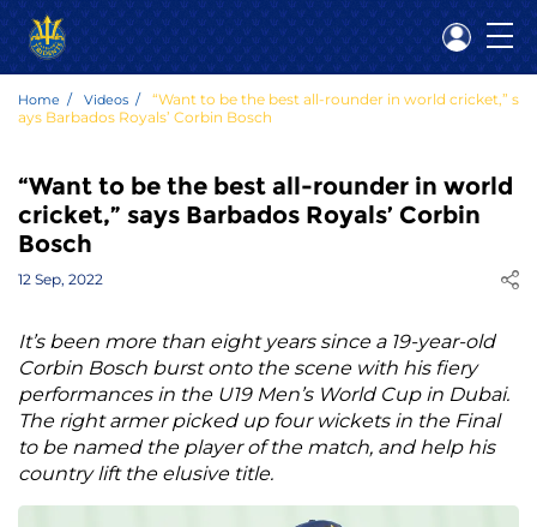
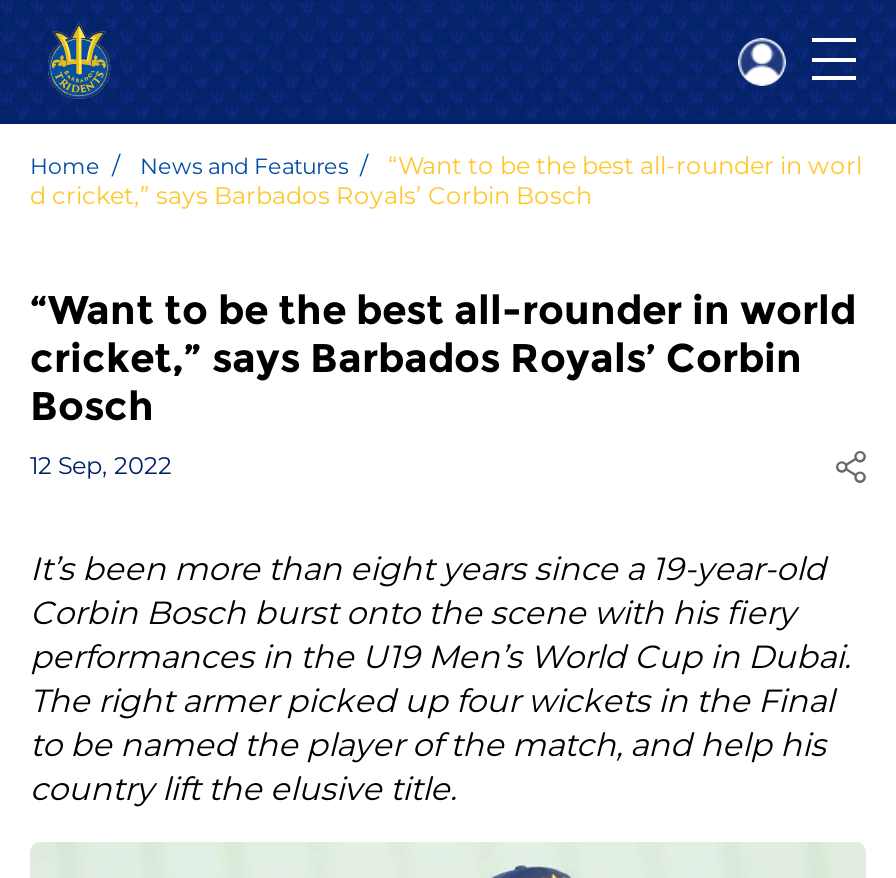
- Videos
- “Want to be the best all-rounder in world cricket,” s
- ays Barbados Royals’ Corbin Bosch
+ News and Features
+ “Want to be the best all-rounder in worl
+ d cricket,” says Barbados Royals’ Corbin Bosch
